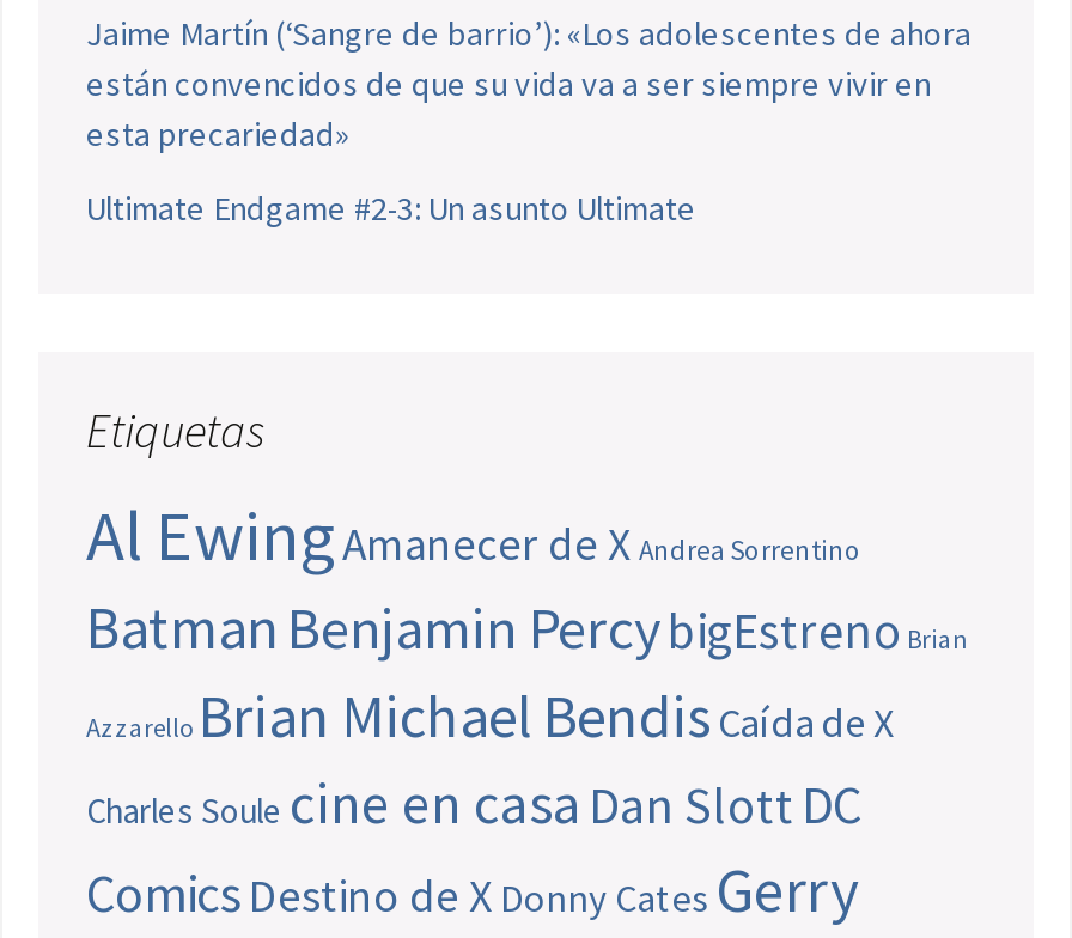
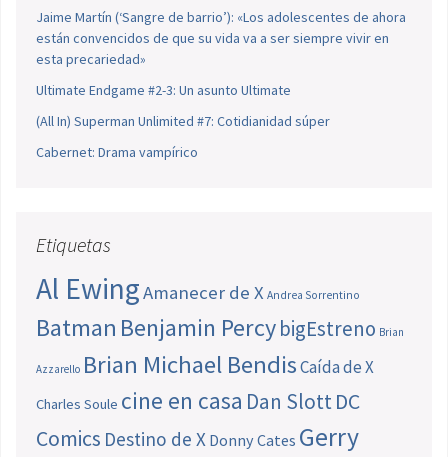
+ (All In) Superman Unlimited #7: Cotidianidad súper
+ Cabernet: Drama vampírico
